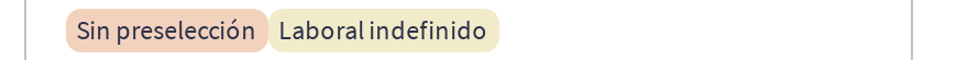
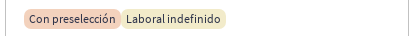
- Sin preselección
+ Con preselección
